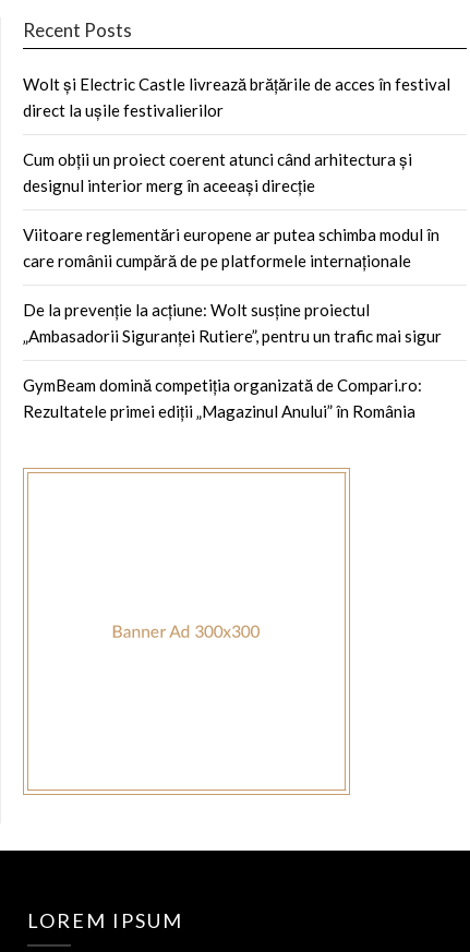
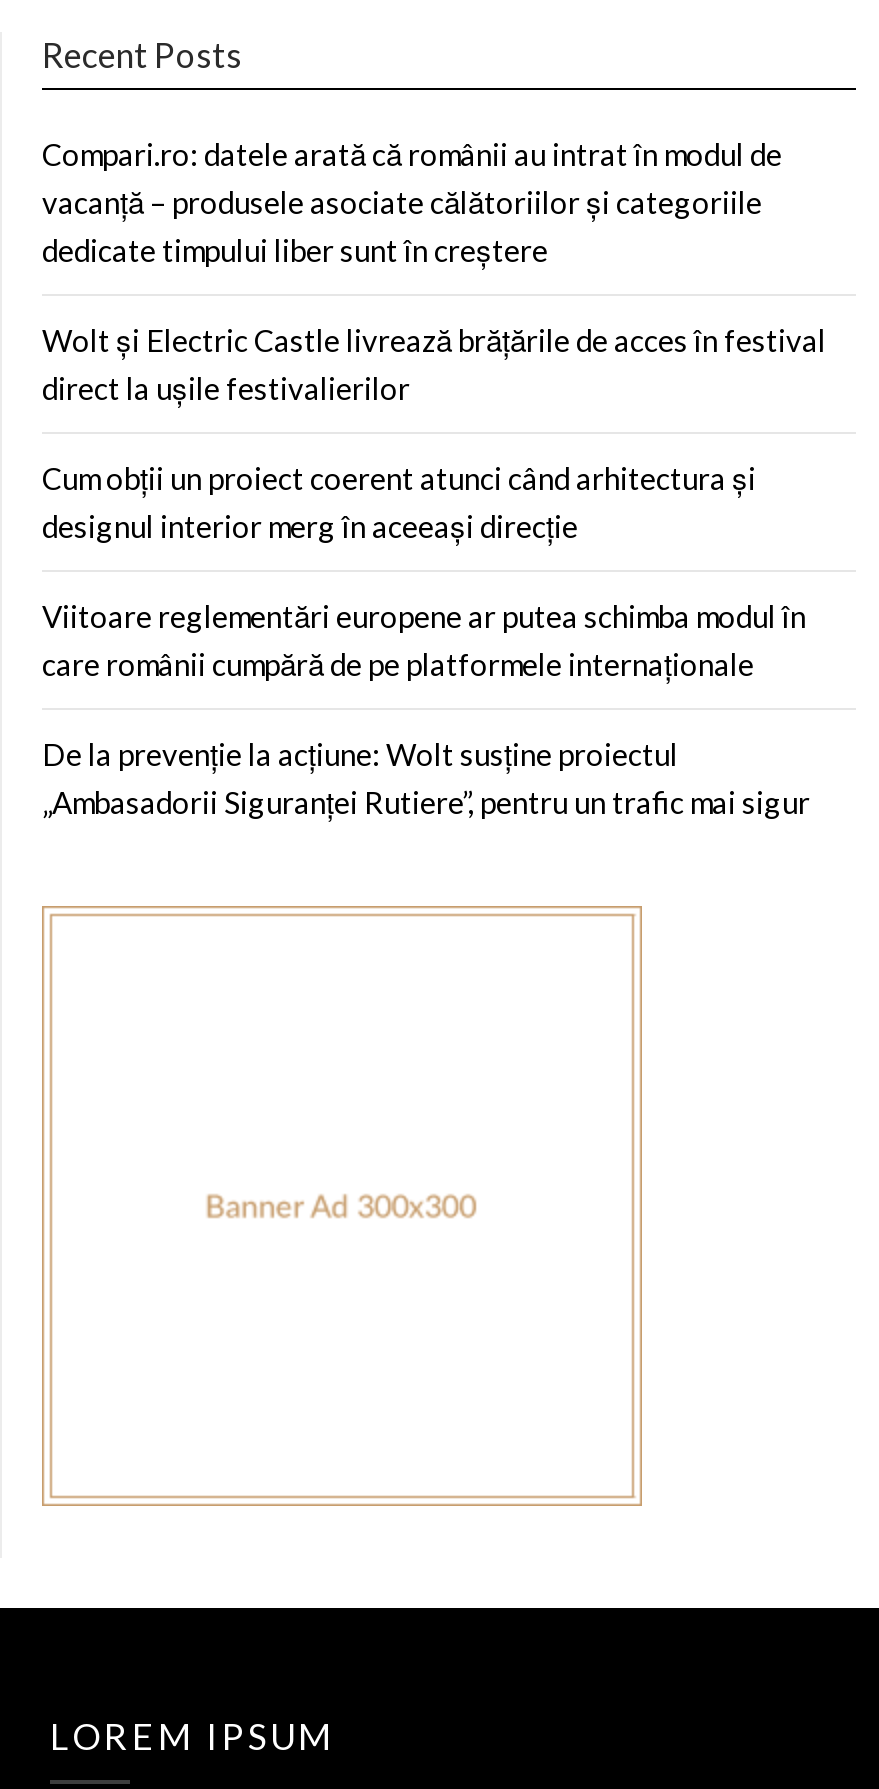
+ Compari.ro: datele arată că românii au intrat în modul de
+ vacanță – produsele asociate călătoriilor și categoriile
+ dedicate timpului liber sunt în creștere

moved down: Wolt și Electric Castle livrează brățările de acces în festival | direct la ușile festivalierilor | Cum obții un proiect coerent atunci când arhitectura și | designul interior merg în aceeași direcție | Viitoare reglementări europene ar putea schimba modul în | care românii cumpără de pe platformele internaționale | De la prevenție la acțiune: Wolt susține proiectul | „Ambasadorii Siguranței Rutiere”, pentru un trafic mai sigur

- GymBeam domină competiția organizată de Compari.ro:
- Rezultatele primei ediții „Magazinul Anului” în România
